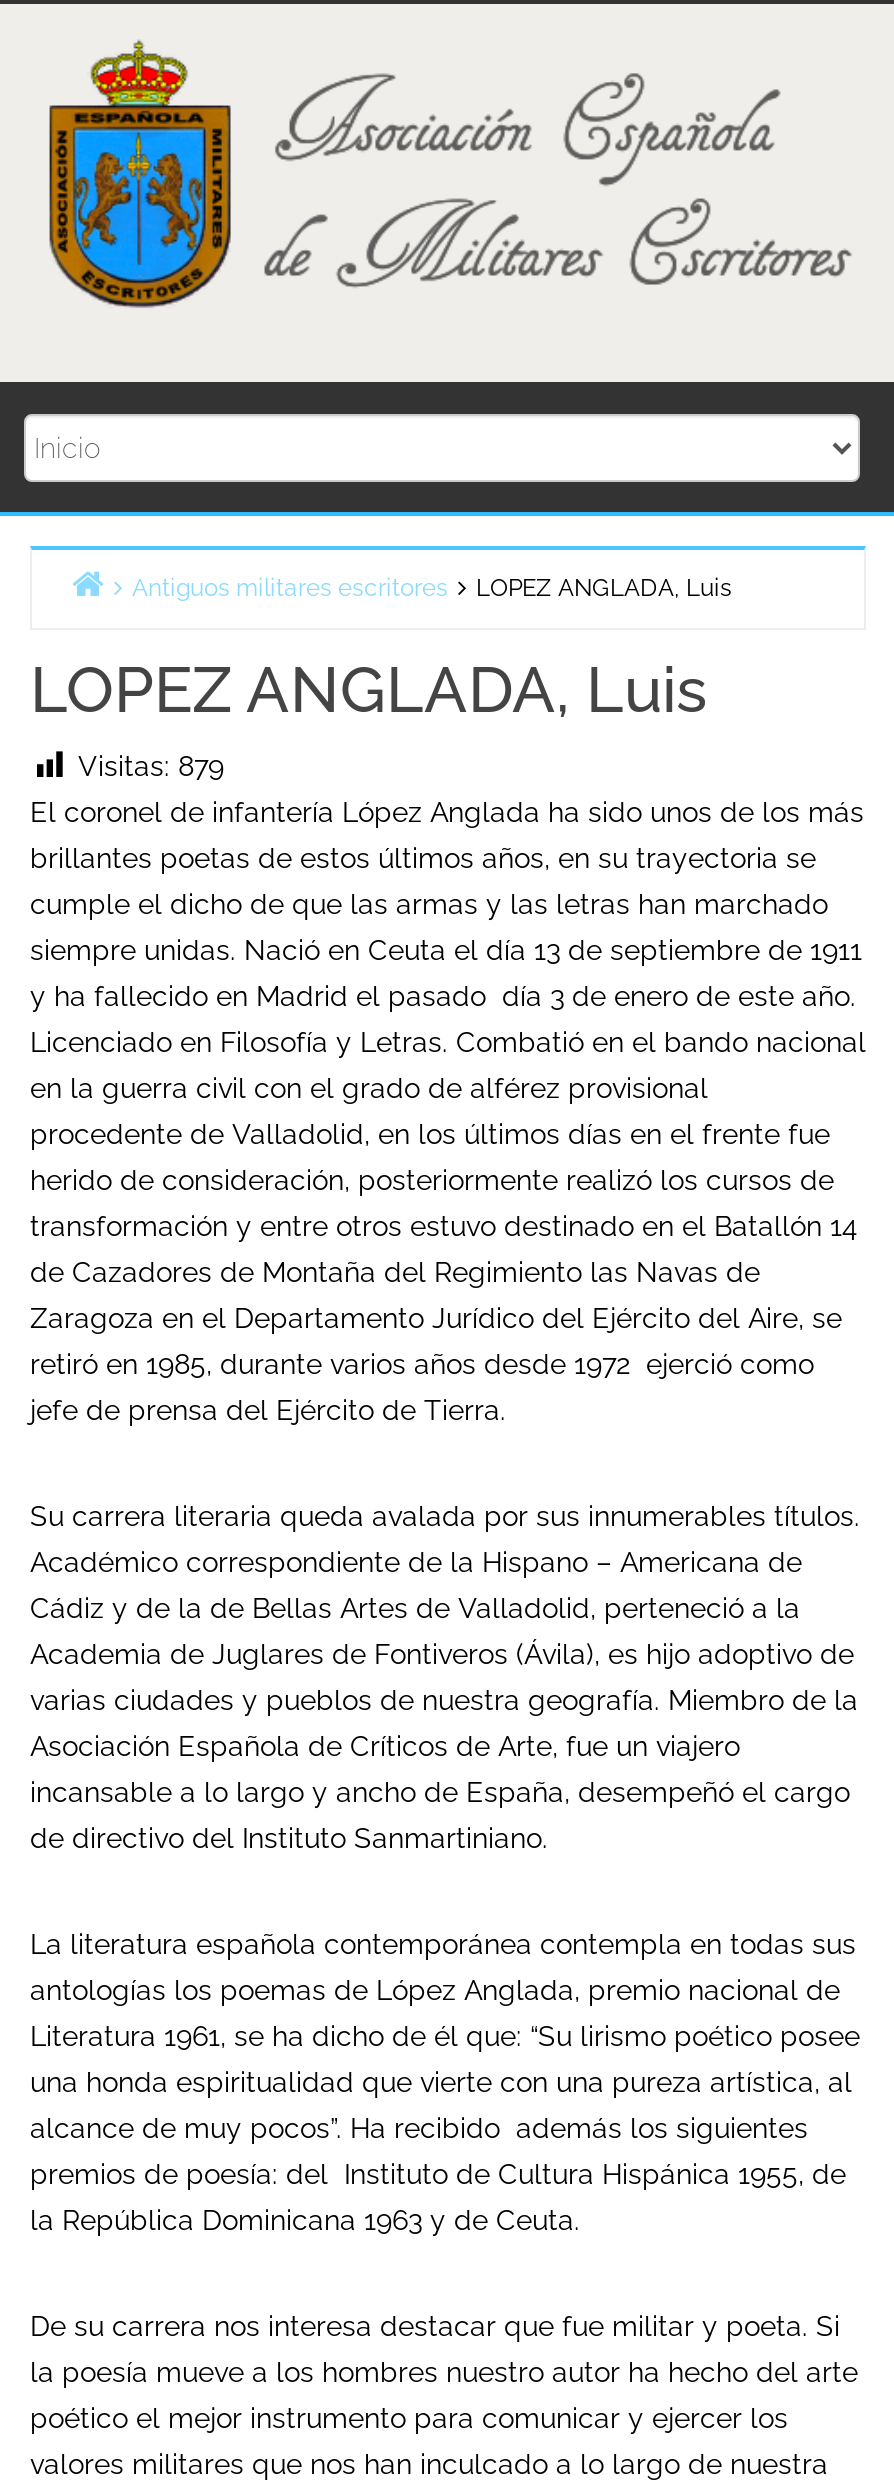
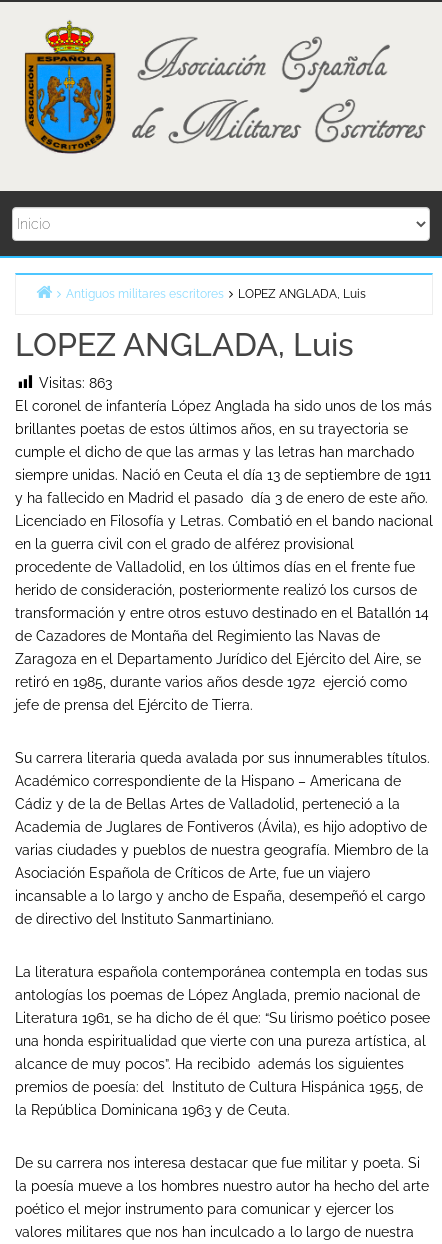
- Visitas: 879
+ Visitas: 863
